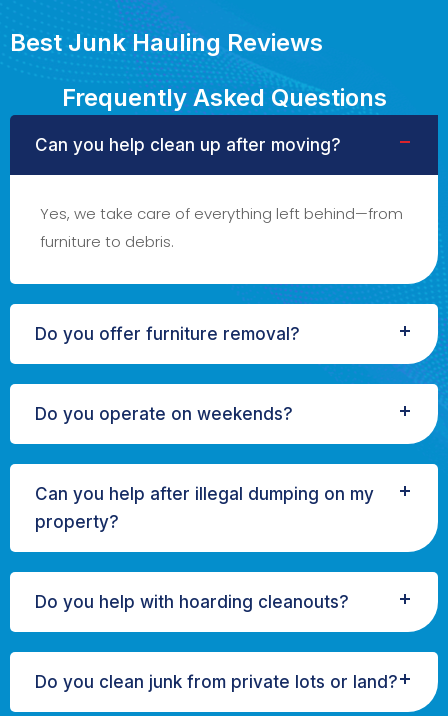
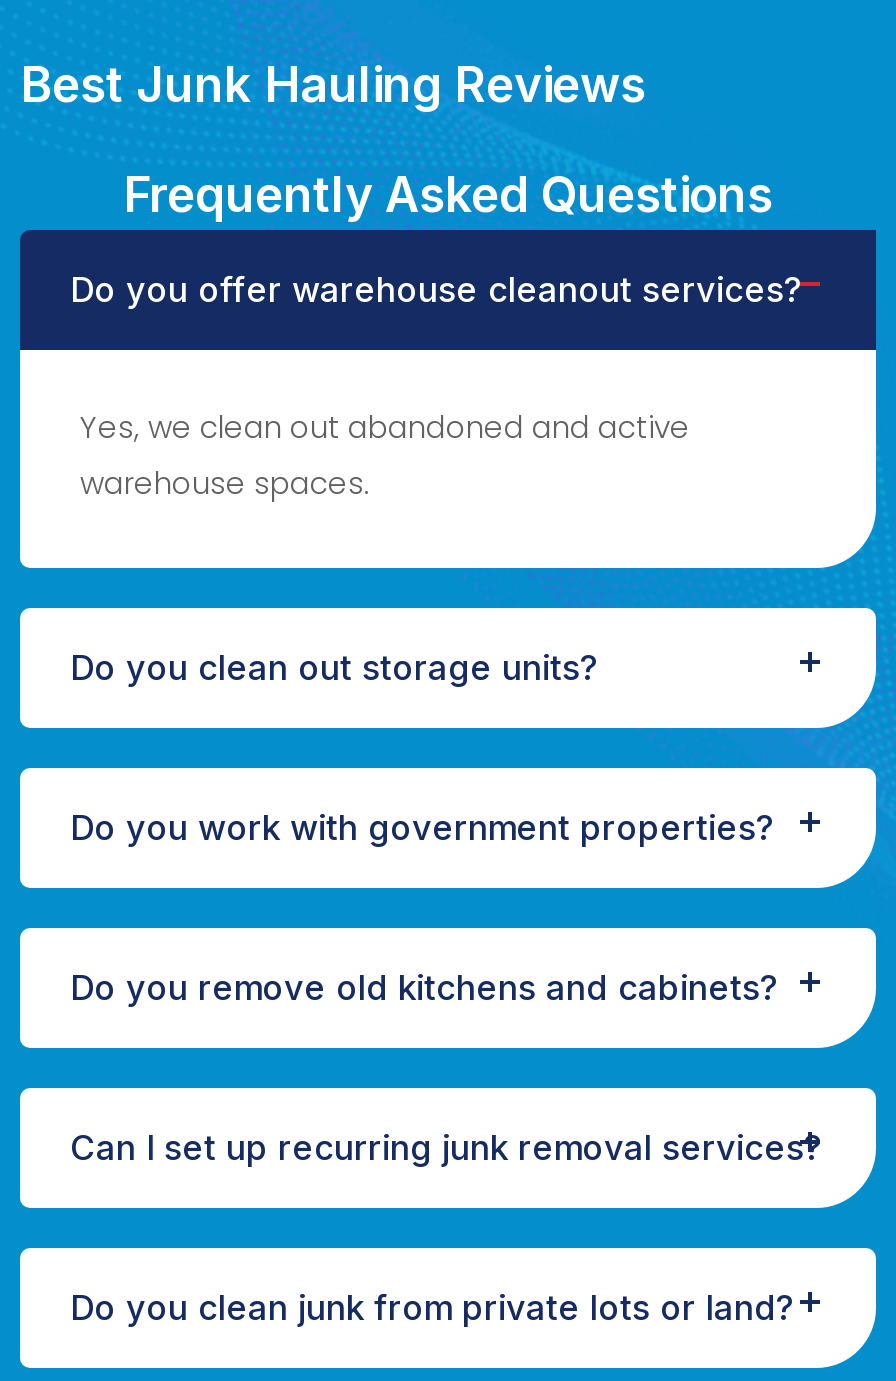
- Can you help clean up after moving?
+ Do you offer warehouse cleanout services?

- Yes, we take care of everything left behind—from
- furniture to debris.
+ Yes, we clean out abandoned and active
+ warehouse spaces.

- Do you offer furniture removal?
+ Do you clean out storage units?

- Do you operate on weekends?
+ Do you work with government properties?

- Can you help after illegal dumping on my
- property?
+ Do you remove old kitchens and cabinets?

- Do you help with hoarding cleanouts?
+ Can I set up recurring junk removal services?
